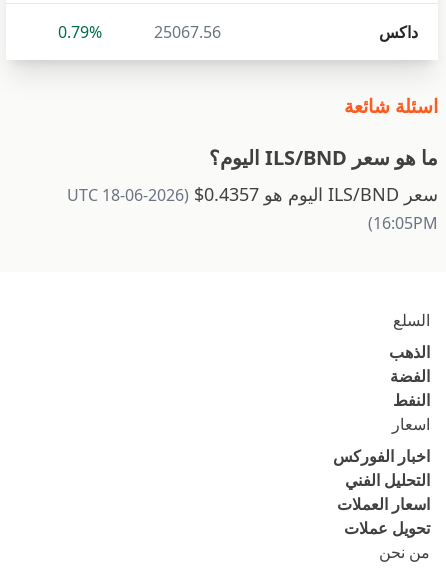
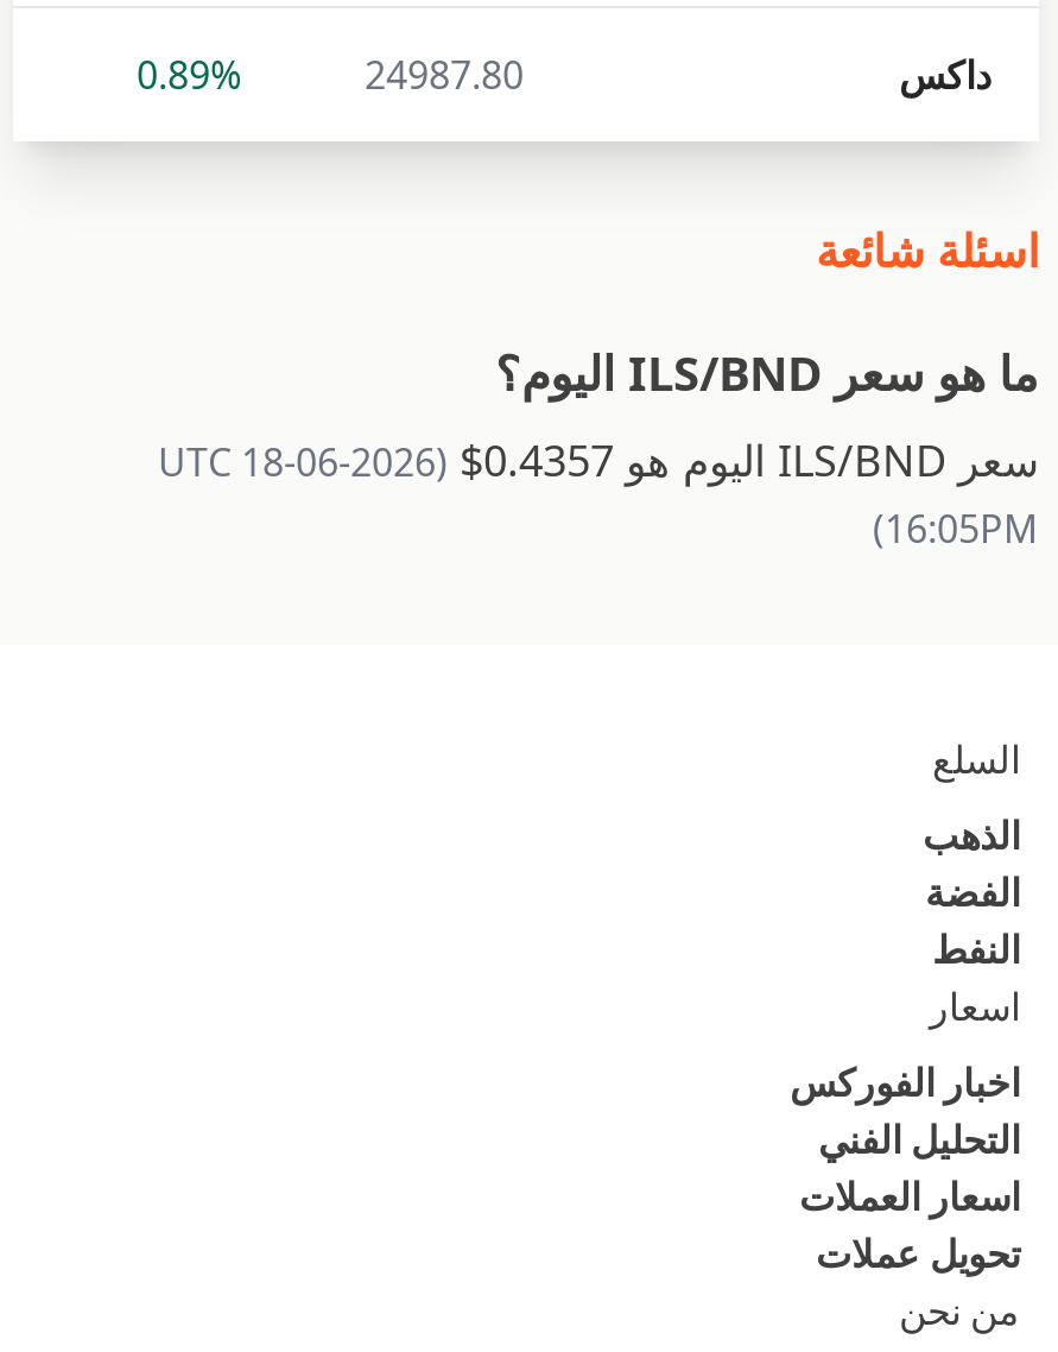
- 0.79%
+ 0.89%

- 25067.56
+ 24987.80
